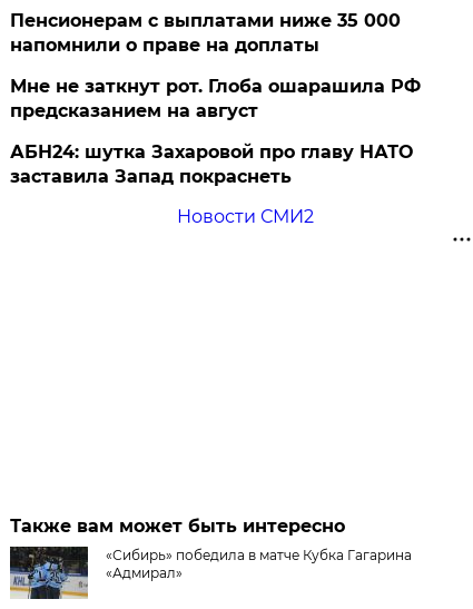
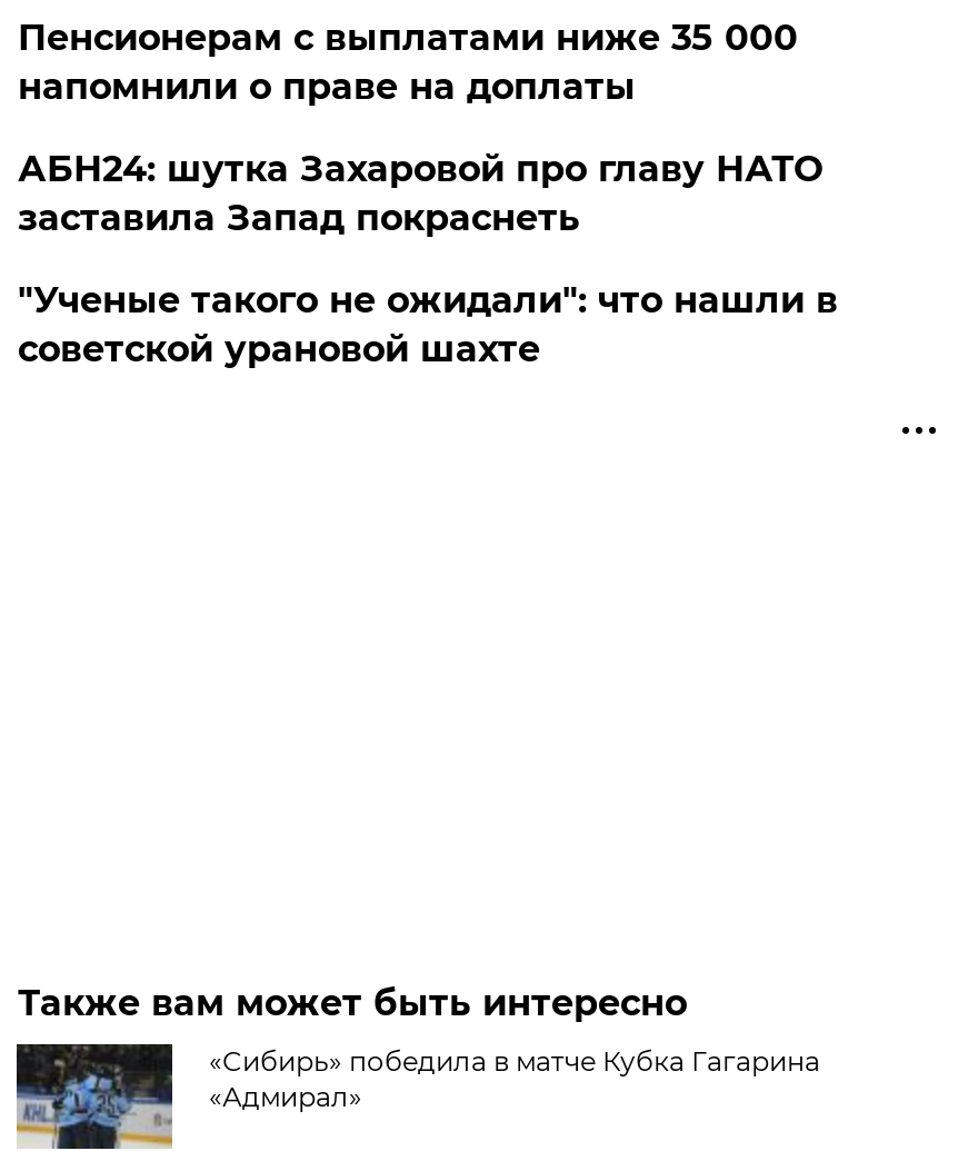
- Мне не заткнут рот. Глоба ошарашила РФ
- предсказанием на август

moved up: АБН24: шутка Захаровой про главу НАТО | заставила Запад покраснеть

- Новости СМИ2
+ "Ученые такого не ожидали": что нашли в
+ советской урановой шахте
